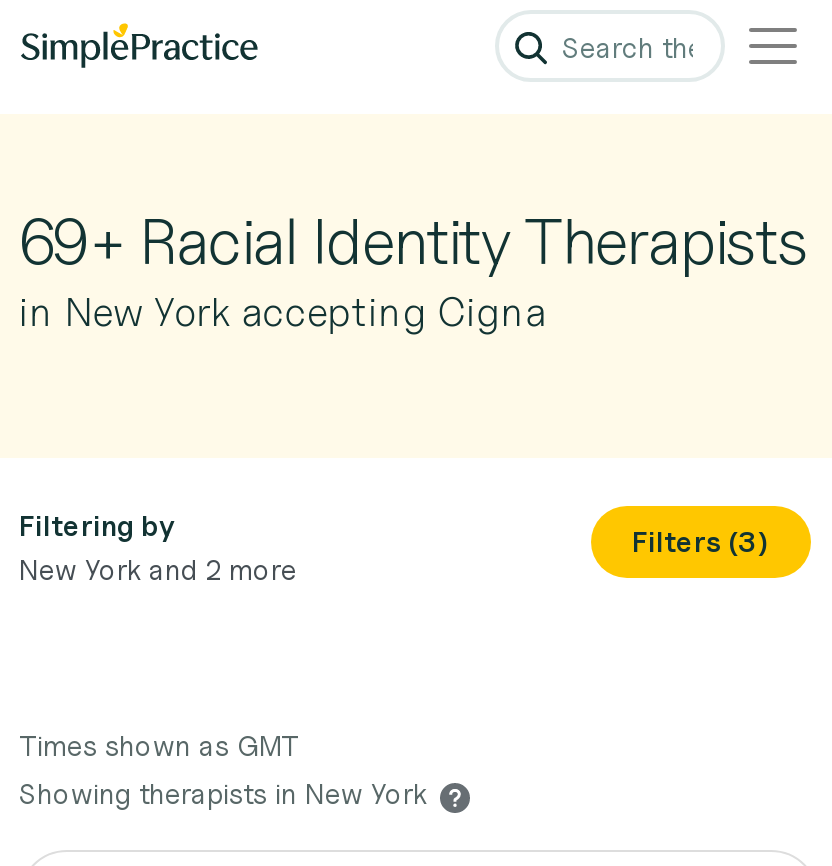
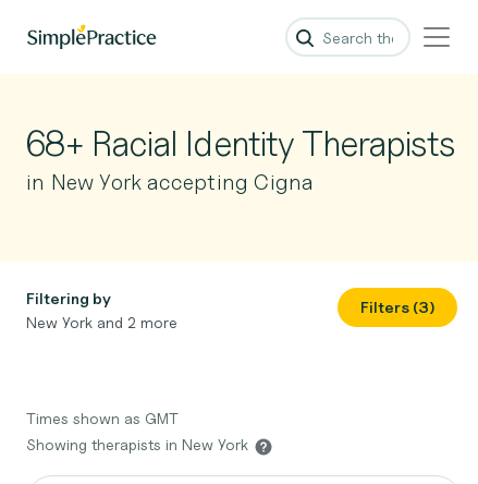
- 69+ Racial Identity Therapists
+ 68+ Racial Identity Therapists
